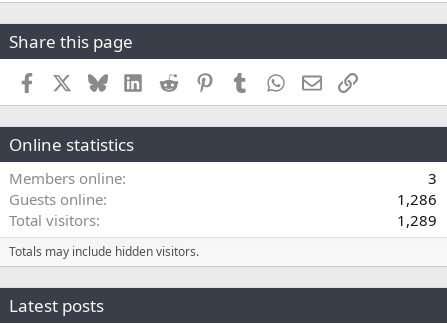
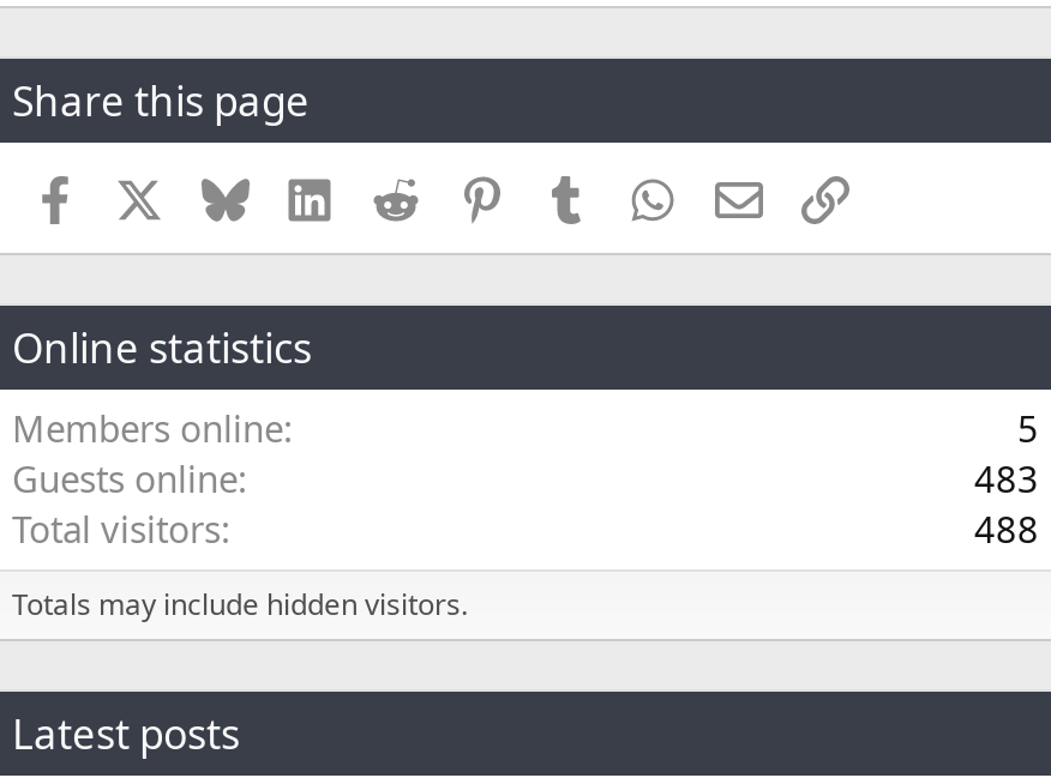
- 3
+ 5

- 1,286
+ 483

- 1,289
+ 488
